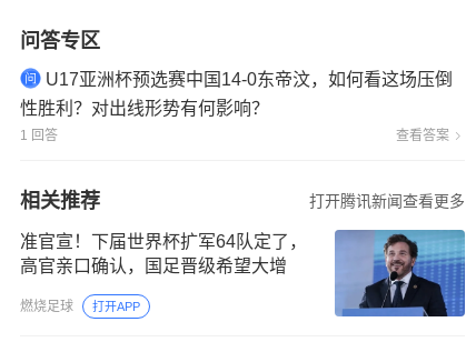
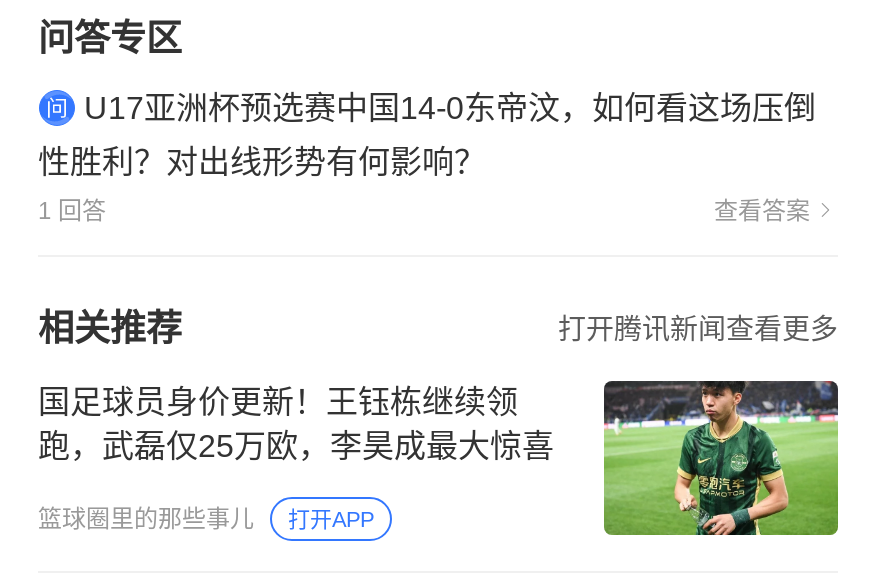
- [image]
- 准官宣！下届世界杯扩军64队定了，
- 高官亲口确认，国足晋级希望大增
+ [image]
+ 国足球员身价更新！王钰栋继续领
+ 跑，武磊仅25万欧，李昊成最大惊喜

- 燃烧足球
+ 篮球圈里的那些事儿
